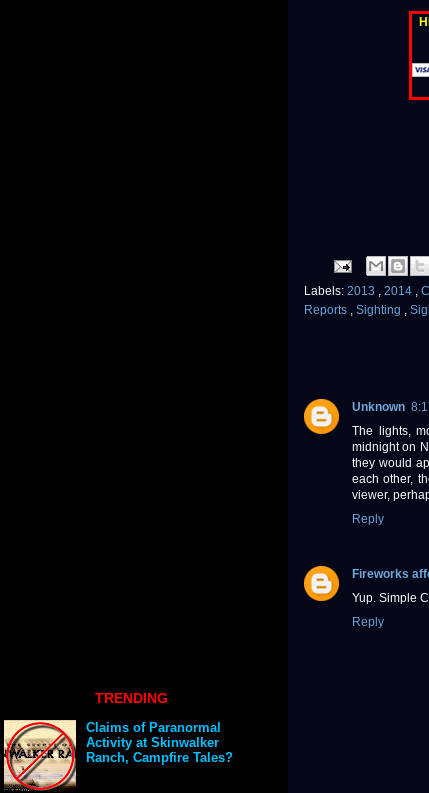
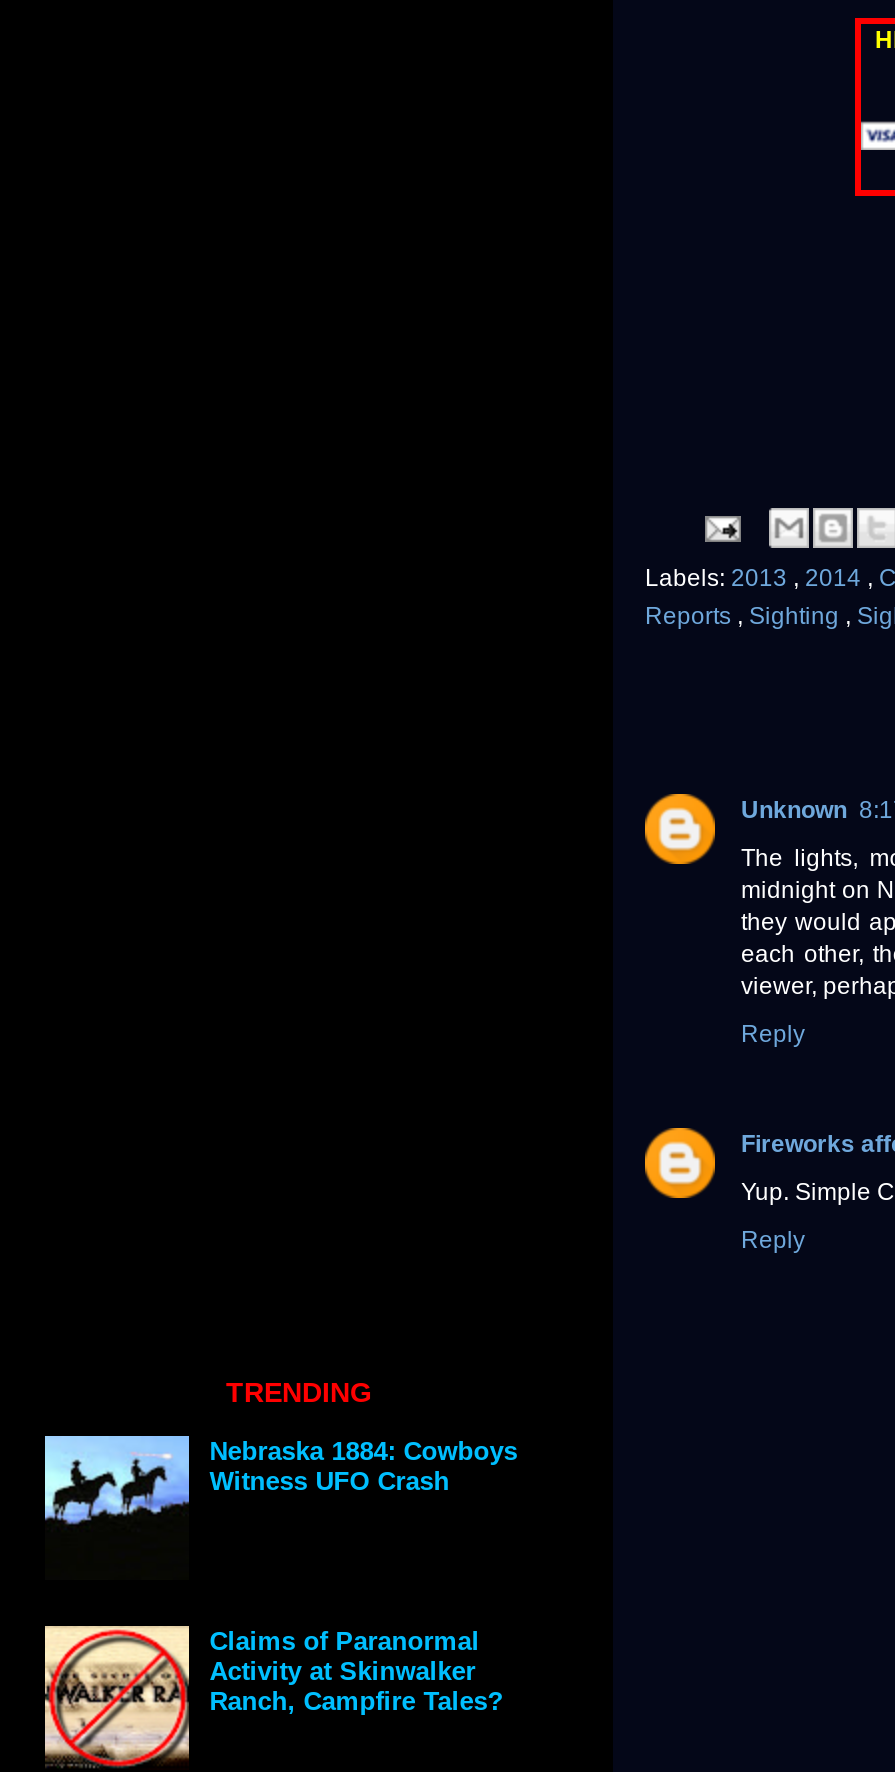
+ [image]
+ Nebraska 1884: Cowboys
+ Witness UFO Crash
